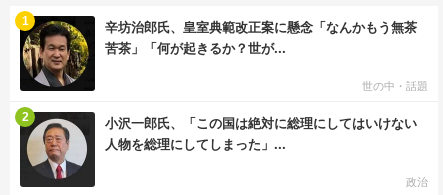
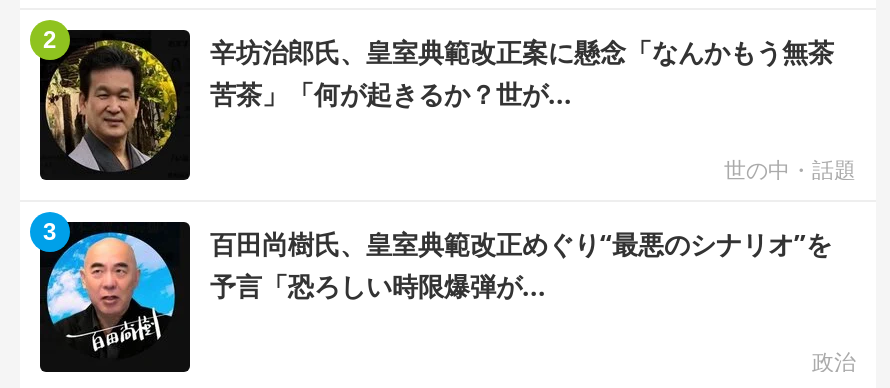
- 1
+ 2

- [image]
- 2
+ [image]
+ 3

- 小沢一郎氏、「この国は絶対に総理にしてはいけない
- 人物を総理にしてしまった」...
+ 百田尚樹氏、皇室典範改正めぐり“最悪のシナリオ”を
+ 予言「恐ろしい時限爆弾が...
